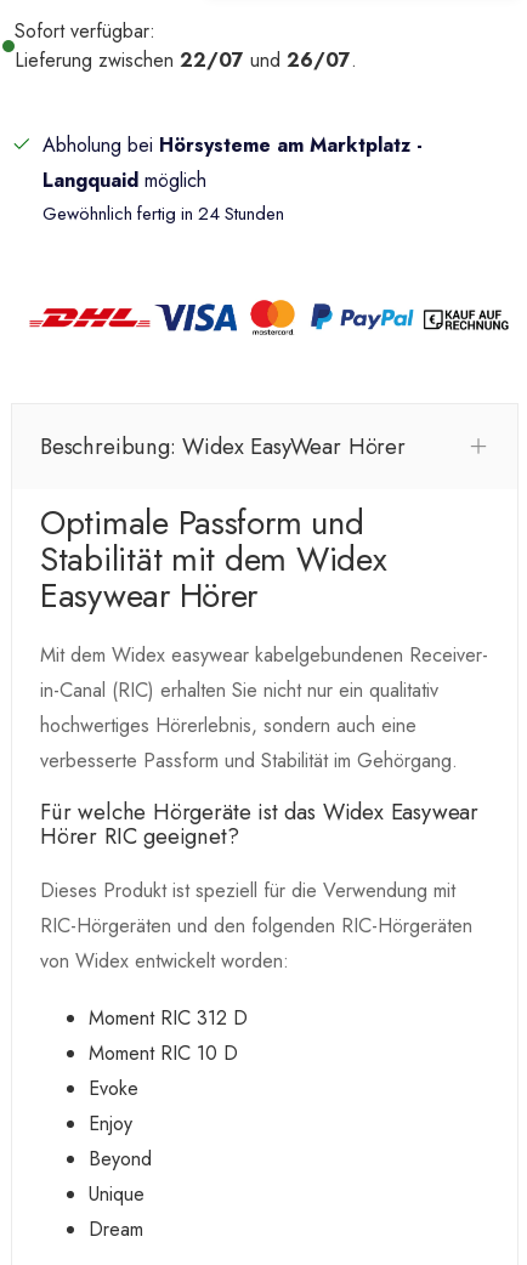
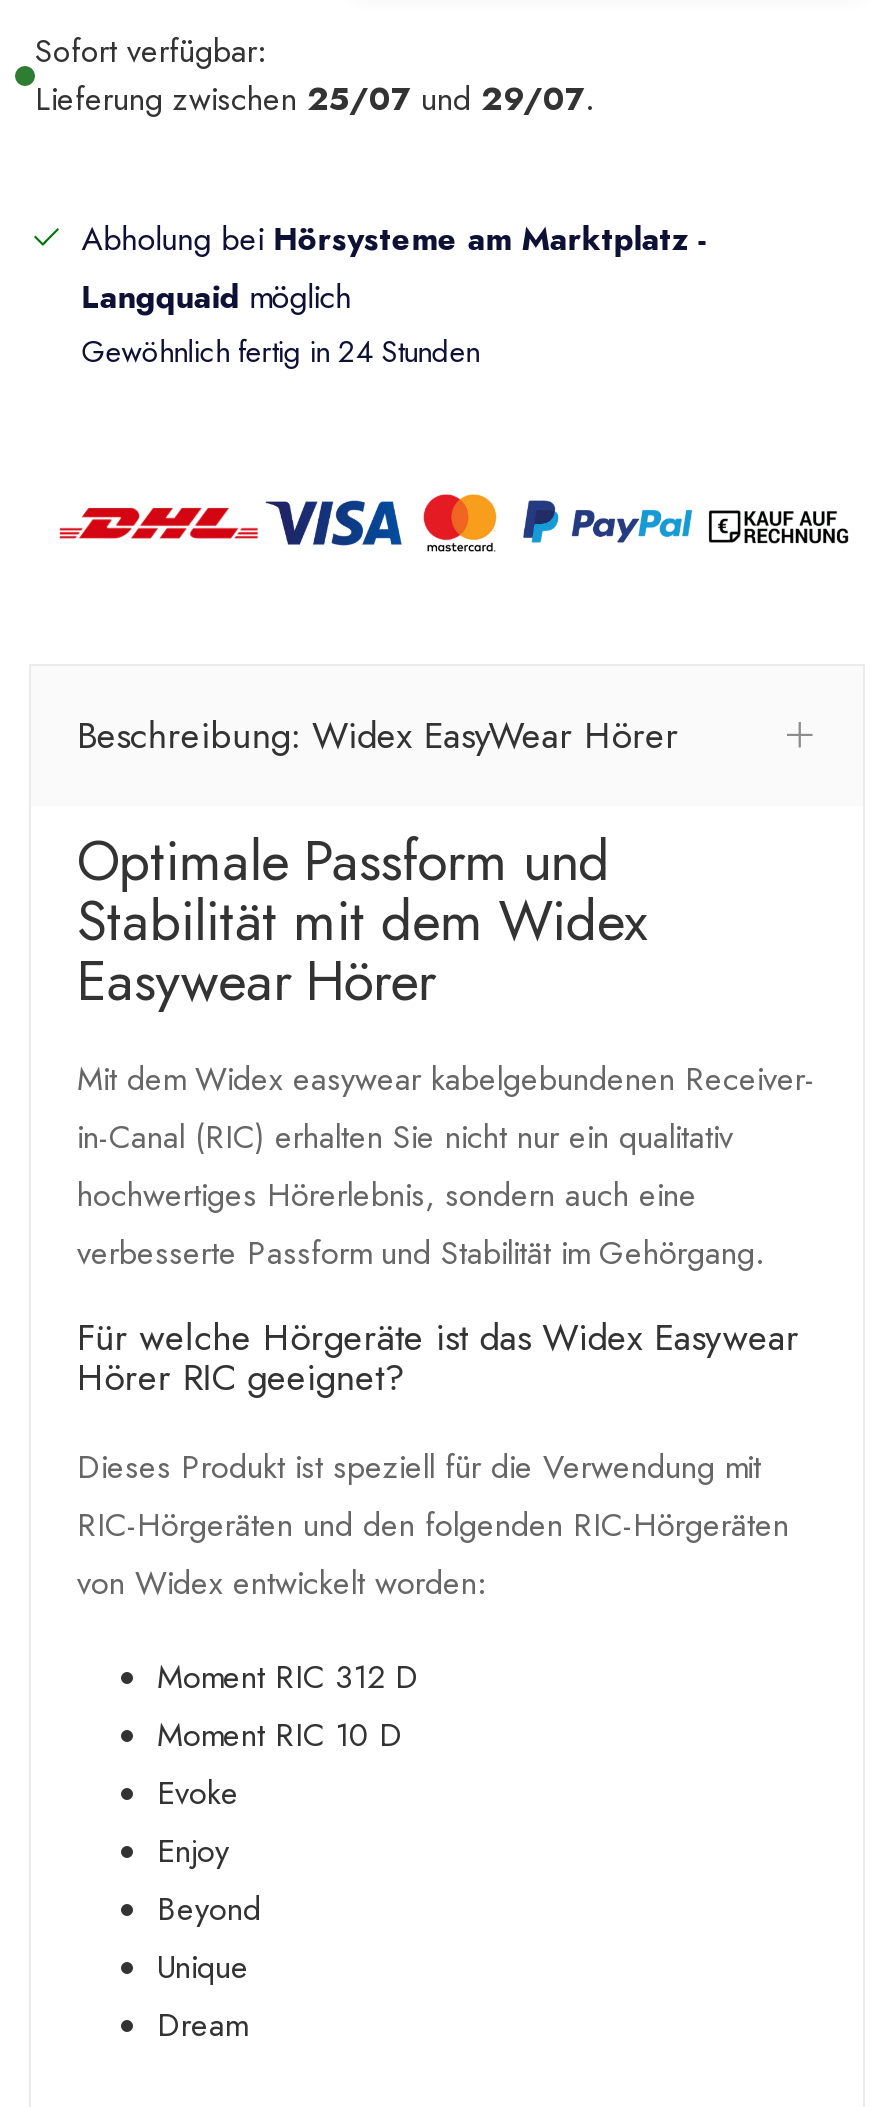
- Lieferung zwischen 22/07 und 26/07.
+ Lieferung zwischen 25/07 und 29/07.
